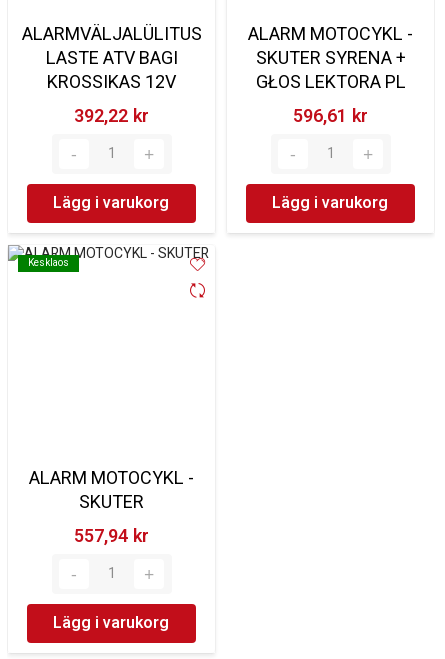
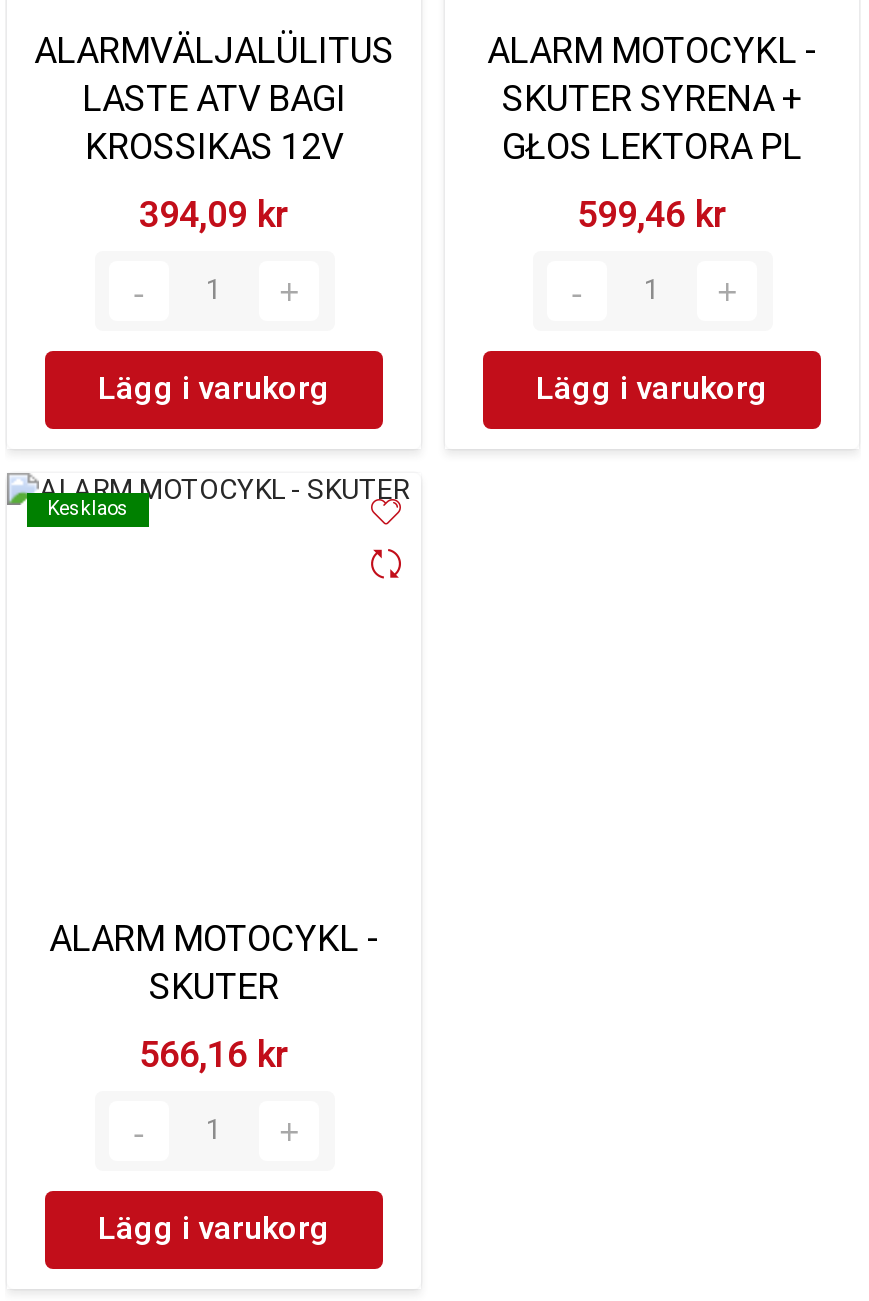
- 392,22 kr
+ 394,09 kr

- 596,61 kr
+ 599,46 kr

- 557,94 kr
+ 566,16 kr
